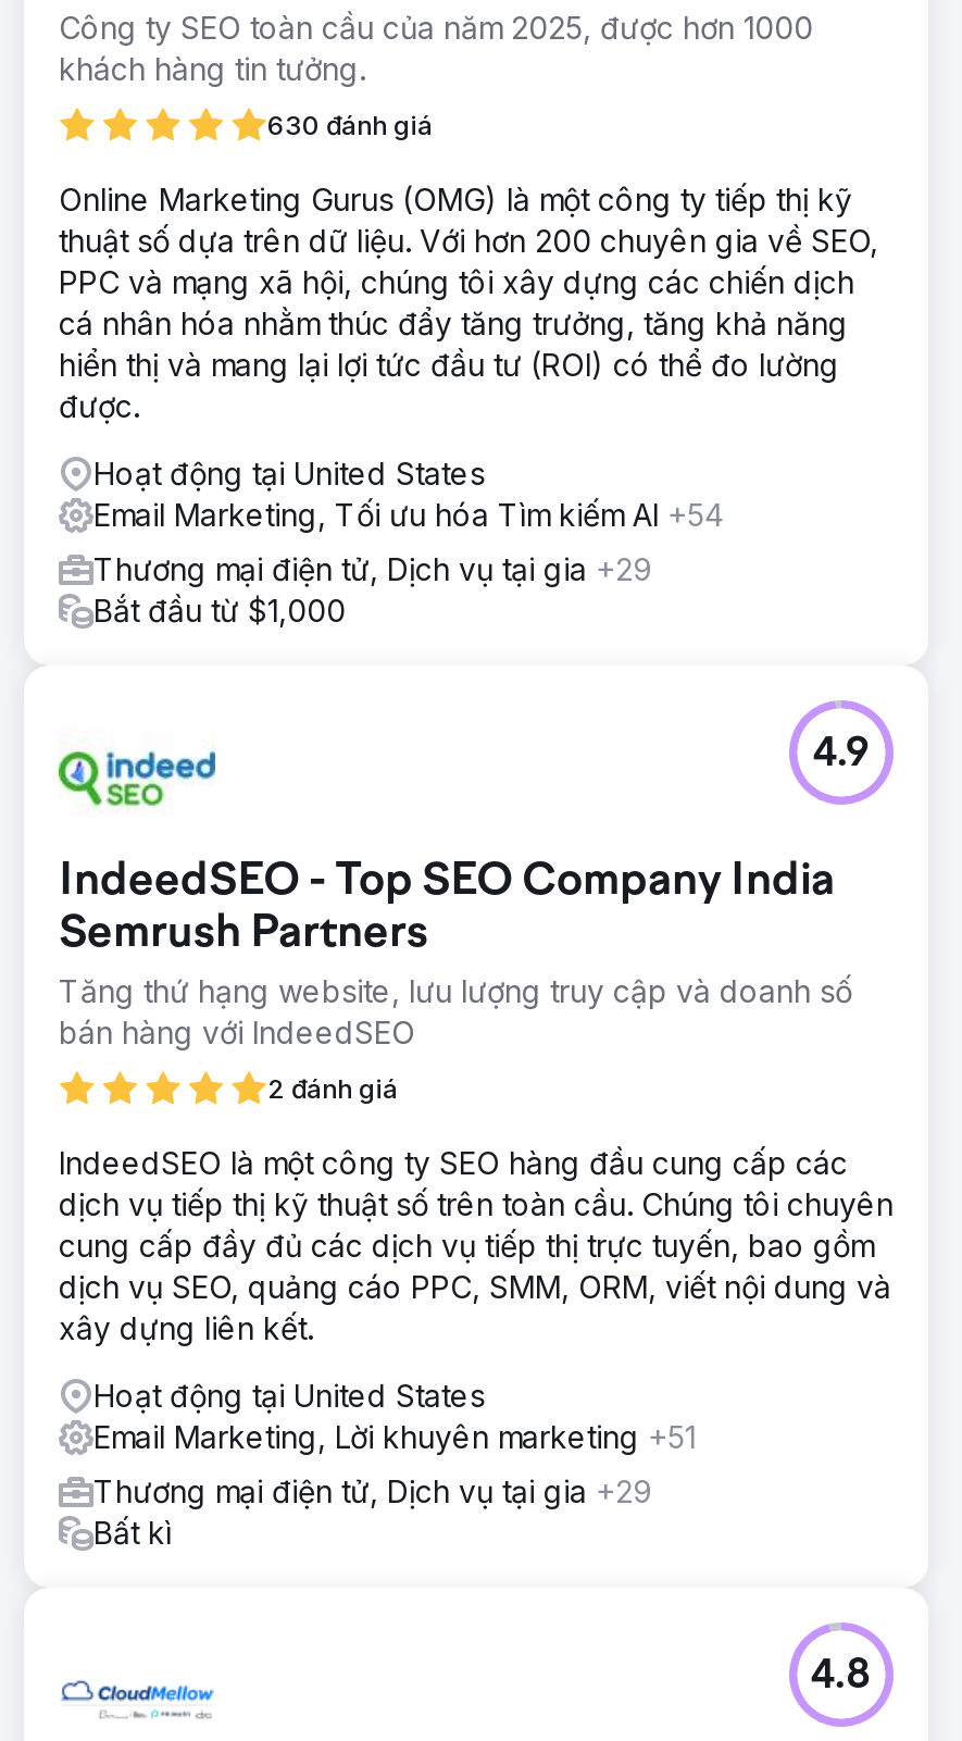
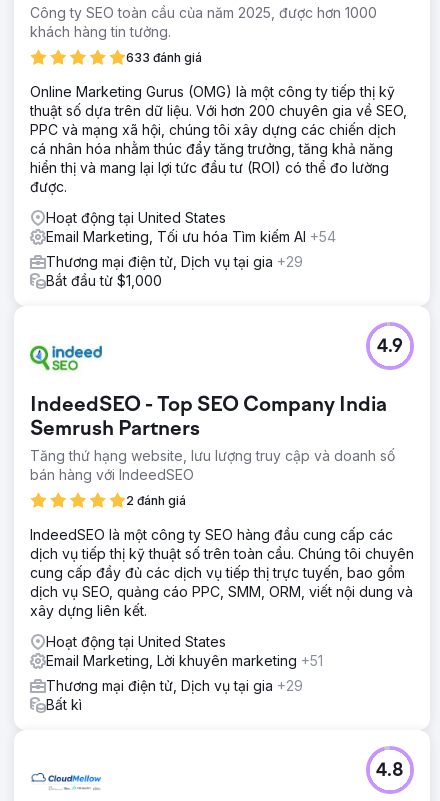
- 630 đánh giá
+ 633 đánh giá
